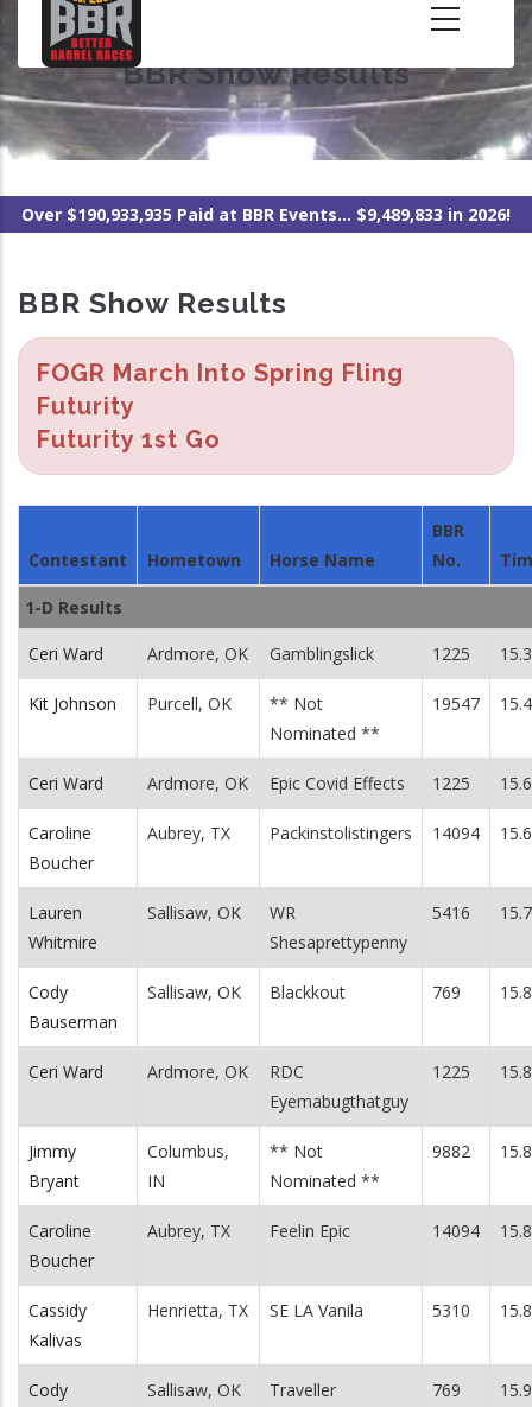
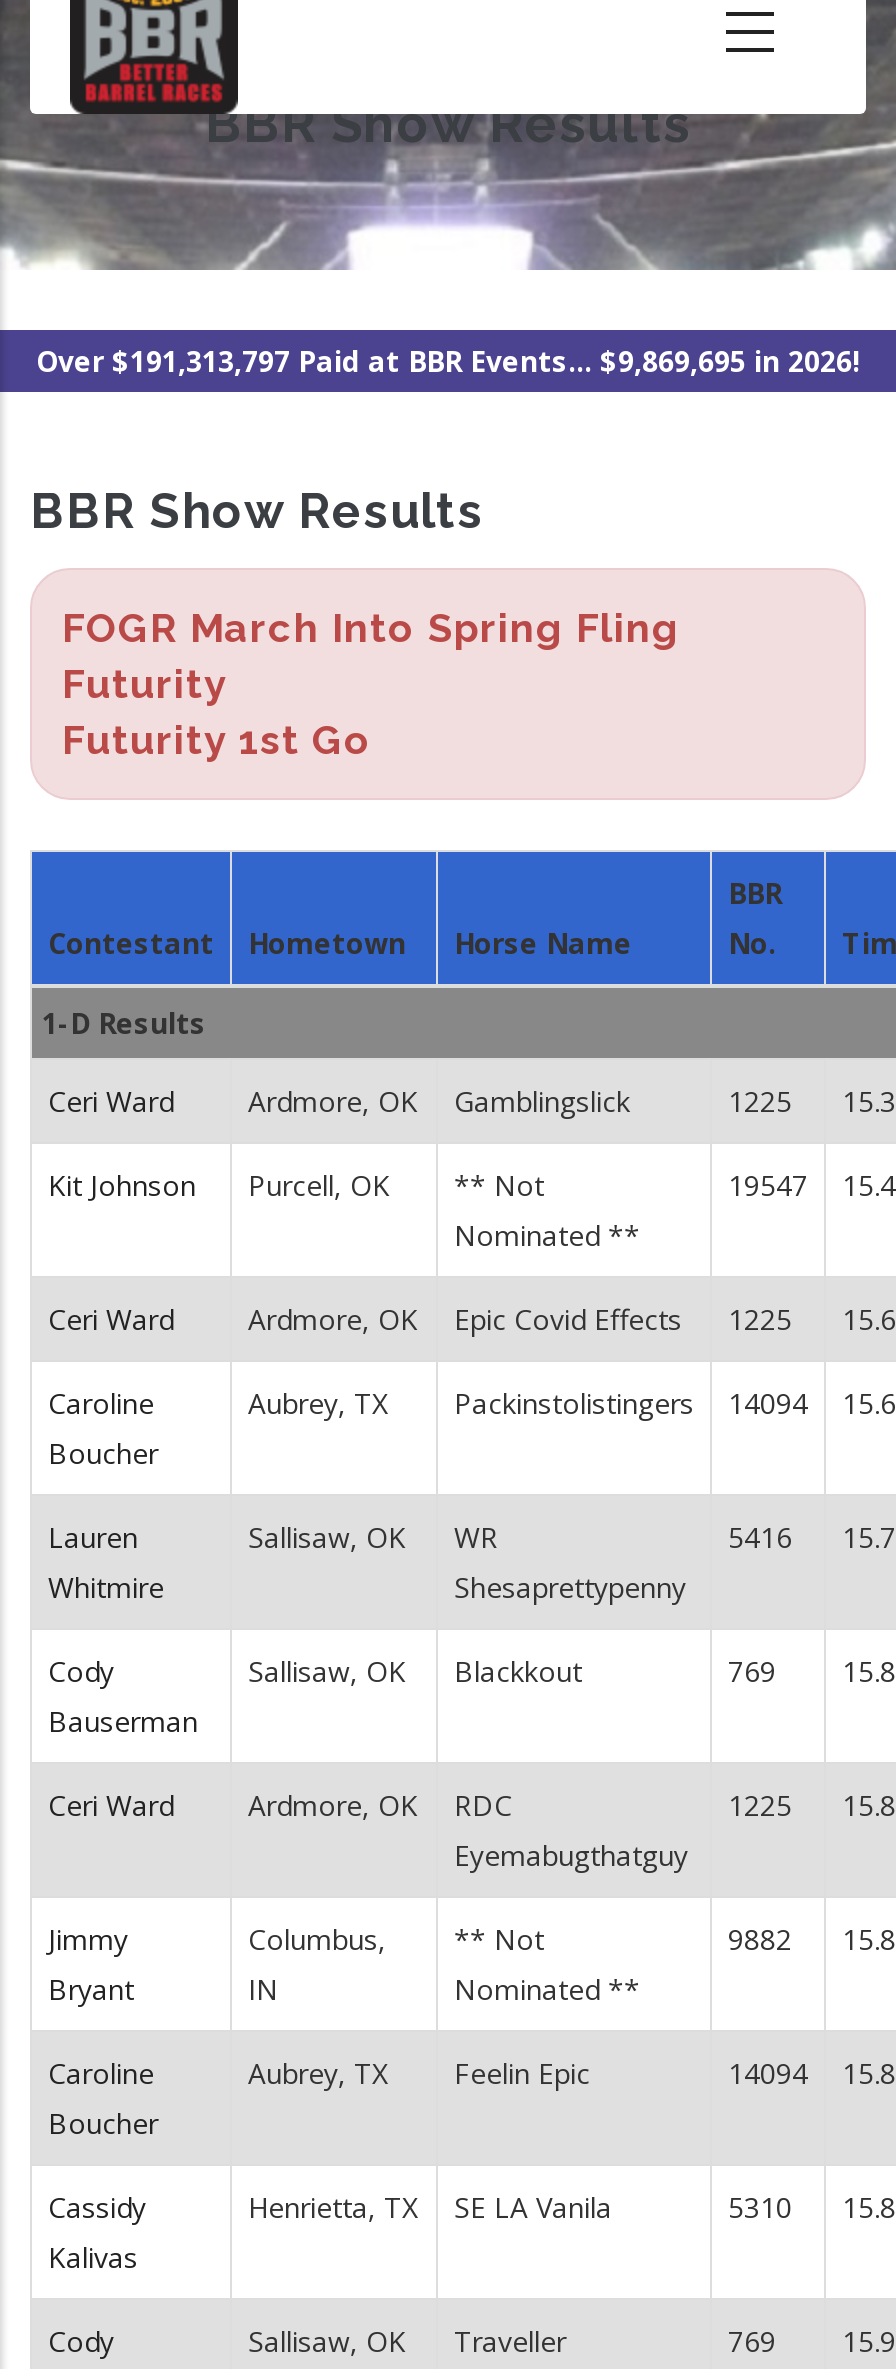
- Over $190,933,935 Paid at BBR Events... $9,489,833 in 2026!
+ Over $191,313,797 Paid at BBR Events... $9,869,695 in 2026!
